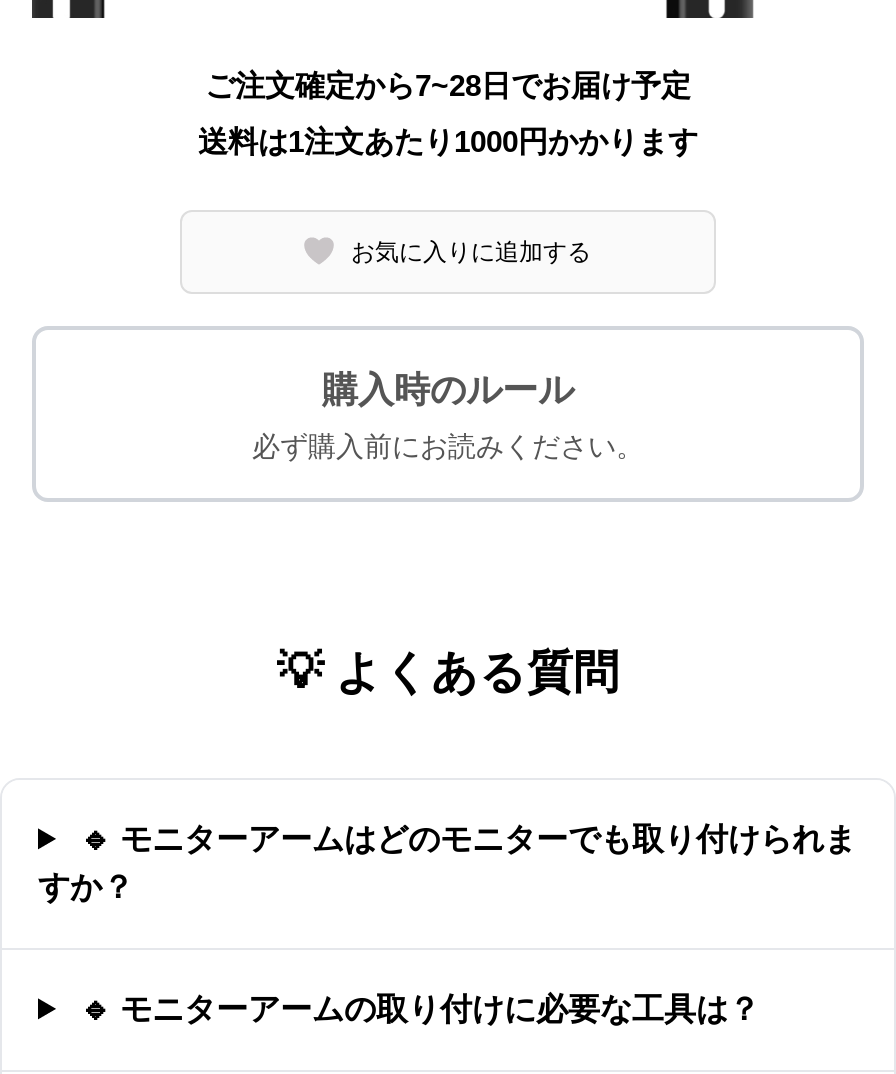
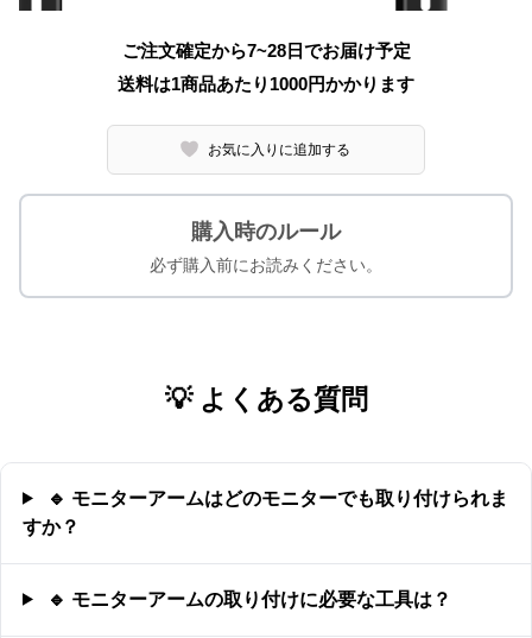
- 送料は1注文あたり1000円かかります
+ 送料は1商品あたり1000円かかります
